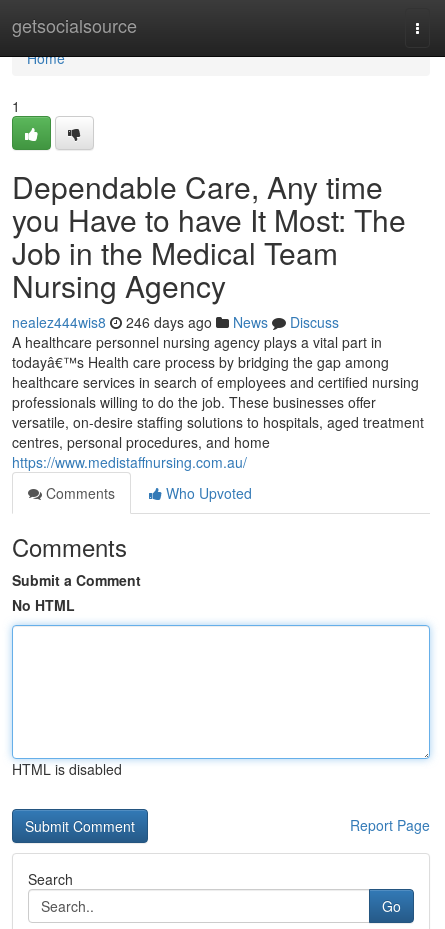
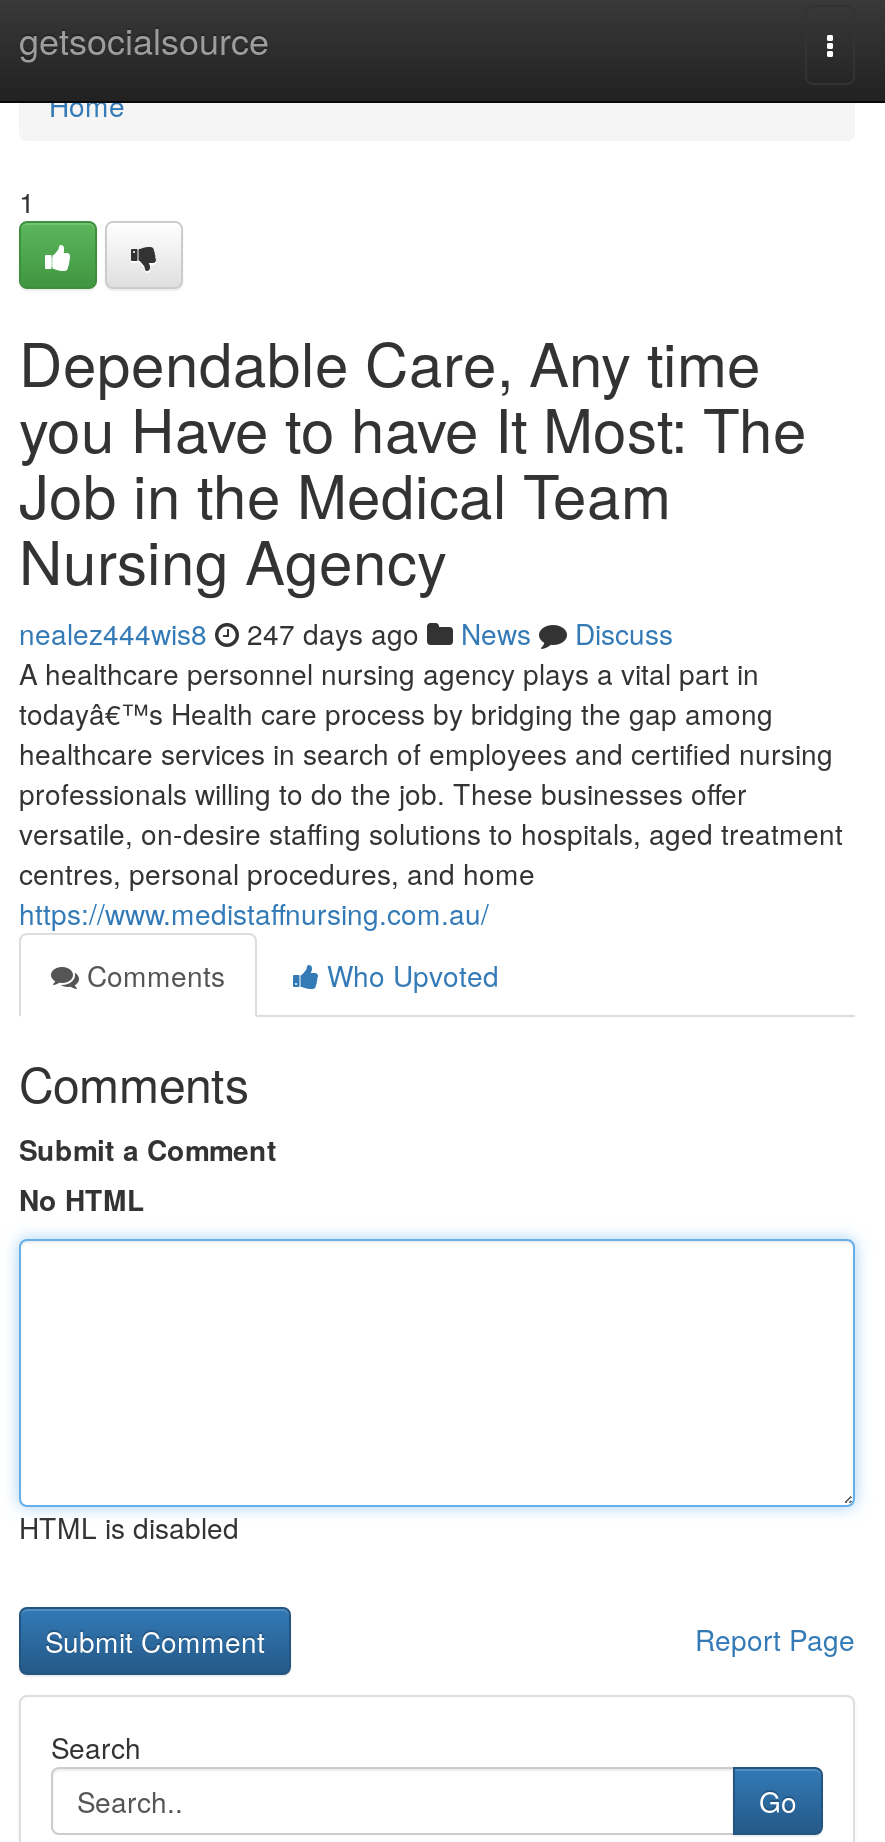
- nealez444wis8 246 days ago News Discuss
+ nealez444wis8 247 days ago News Discuss
